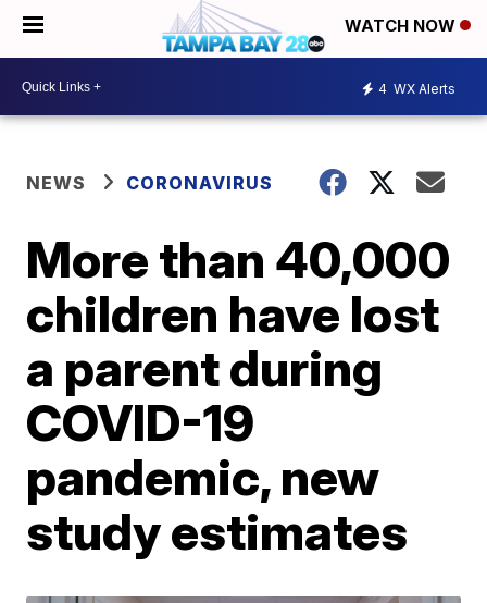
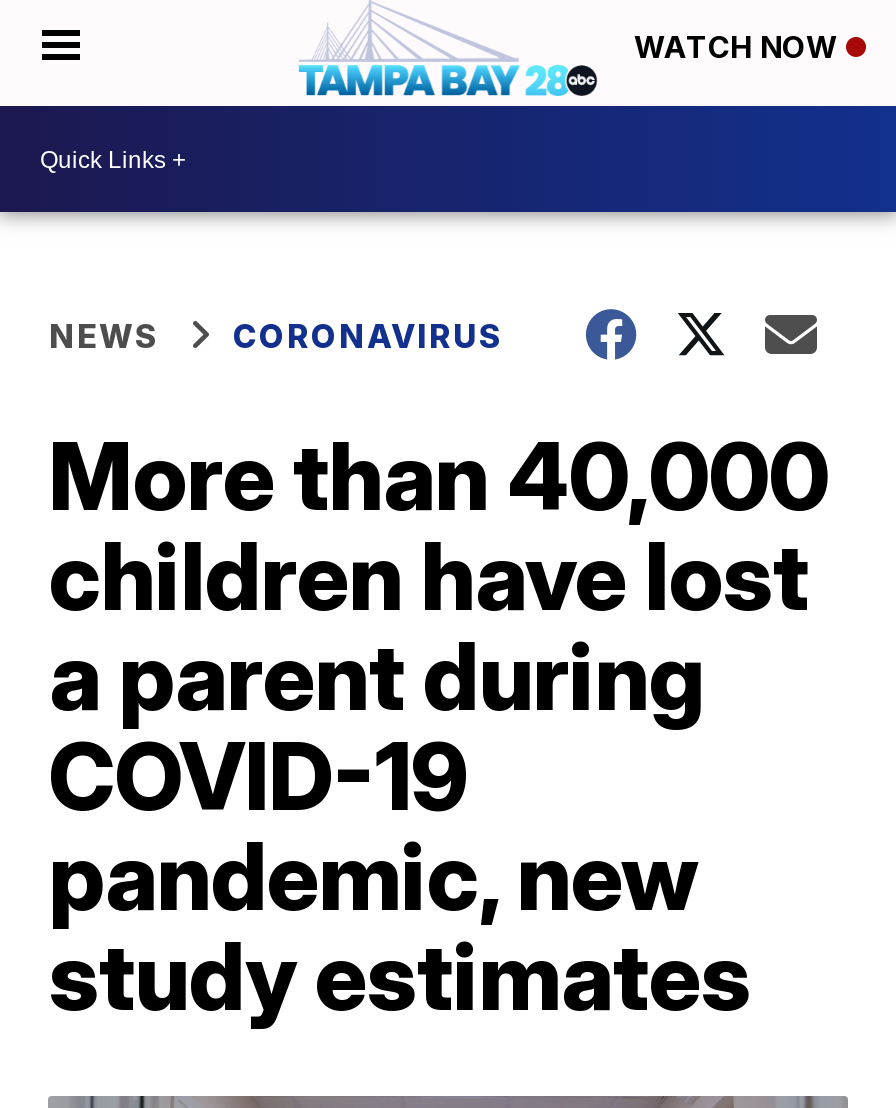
- 4 WX Alerts
